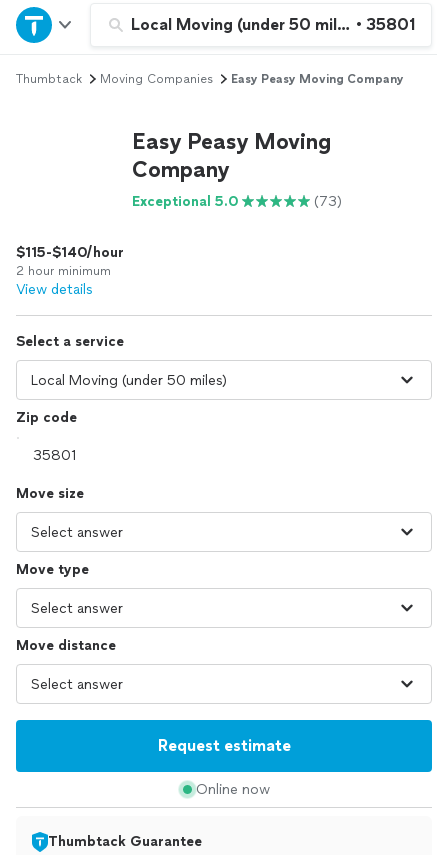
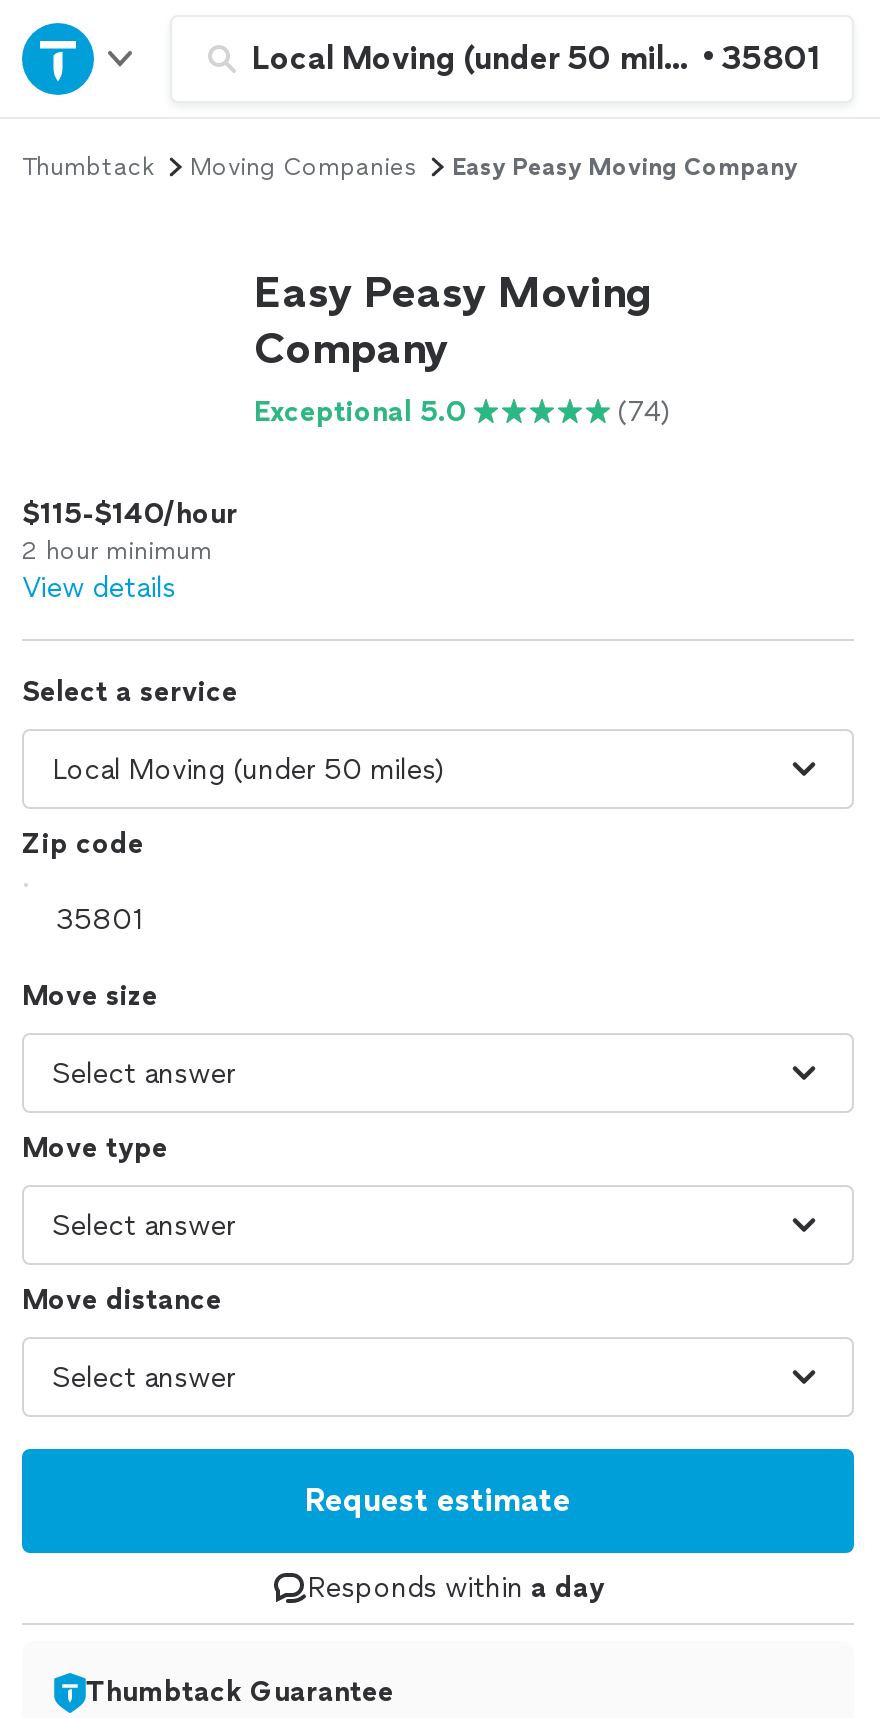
- (73)
+ (74)

- Online now
+ Responds within a day
